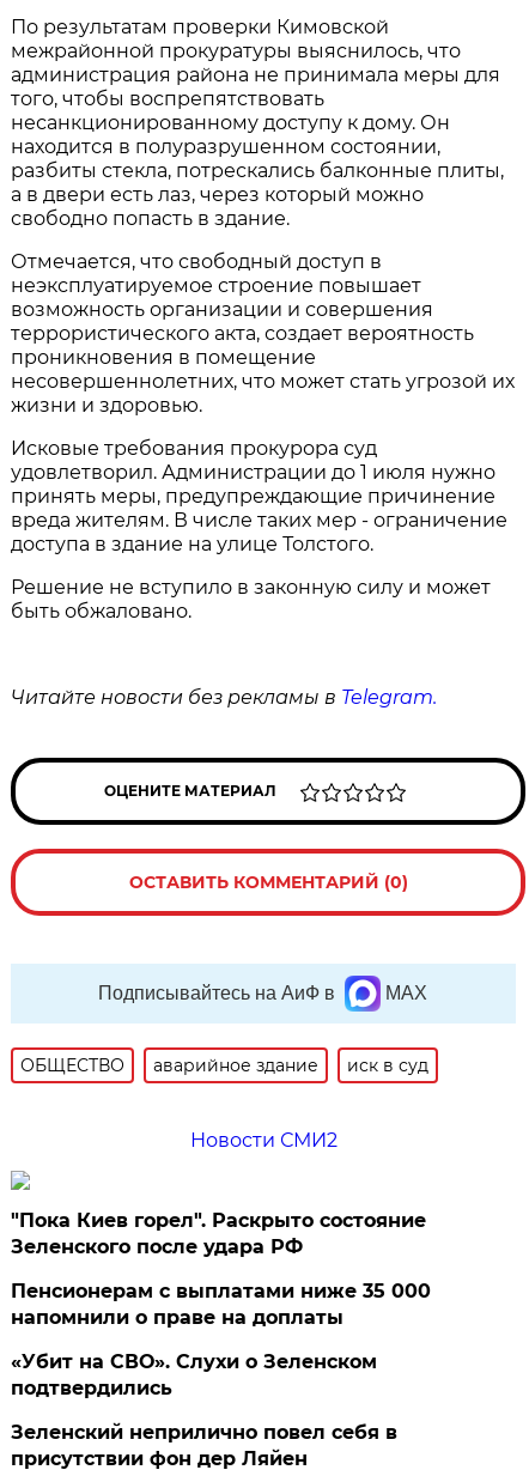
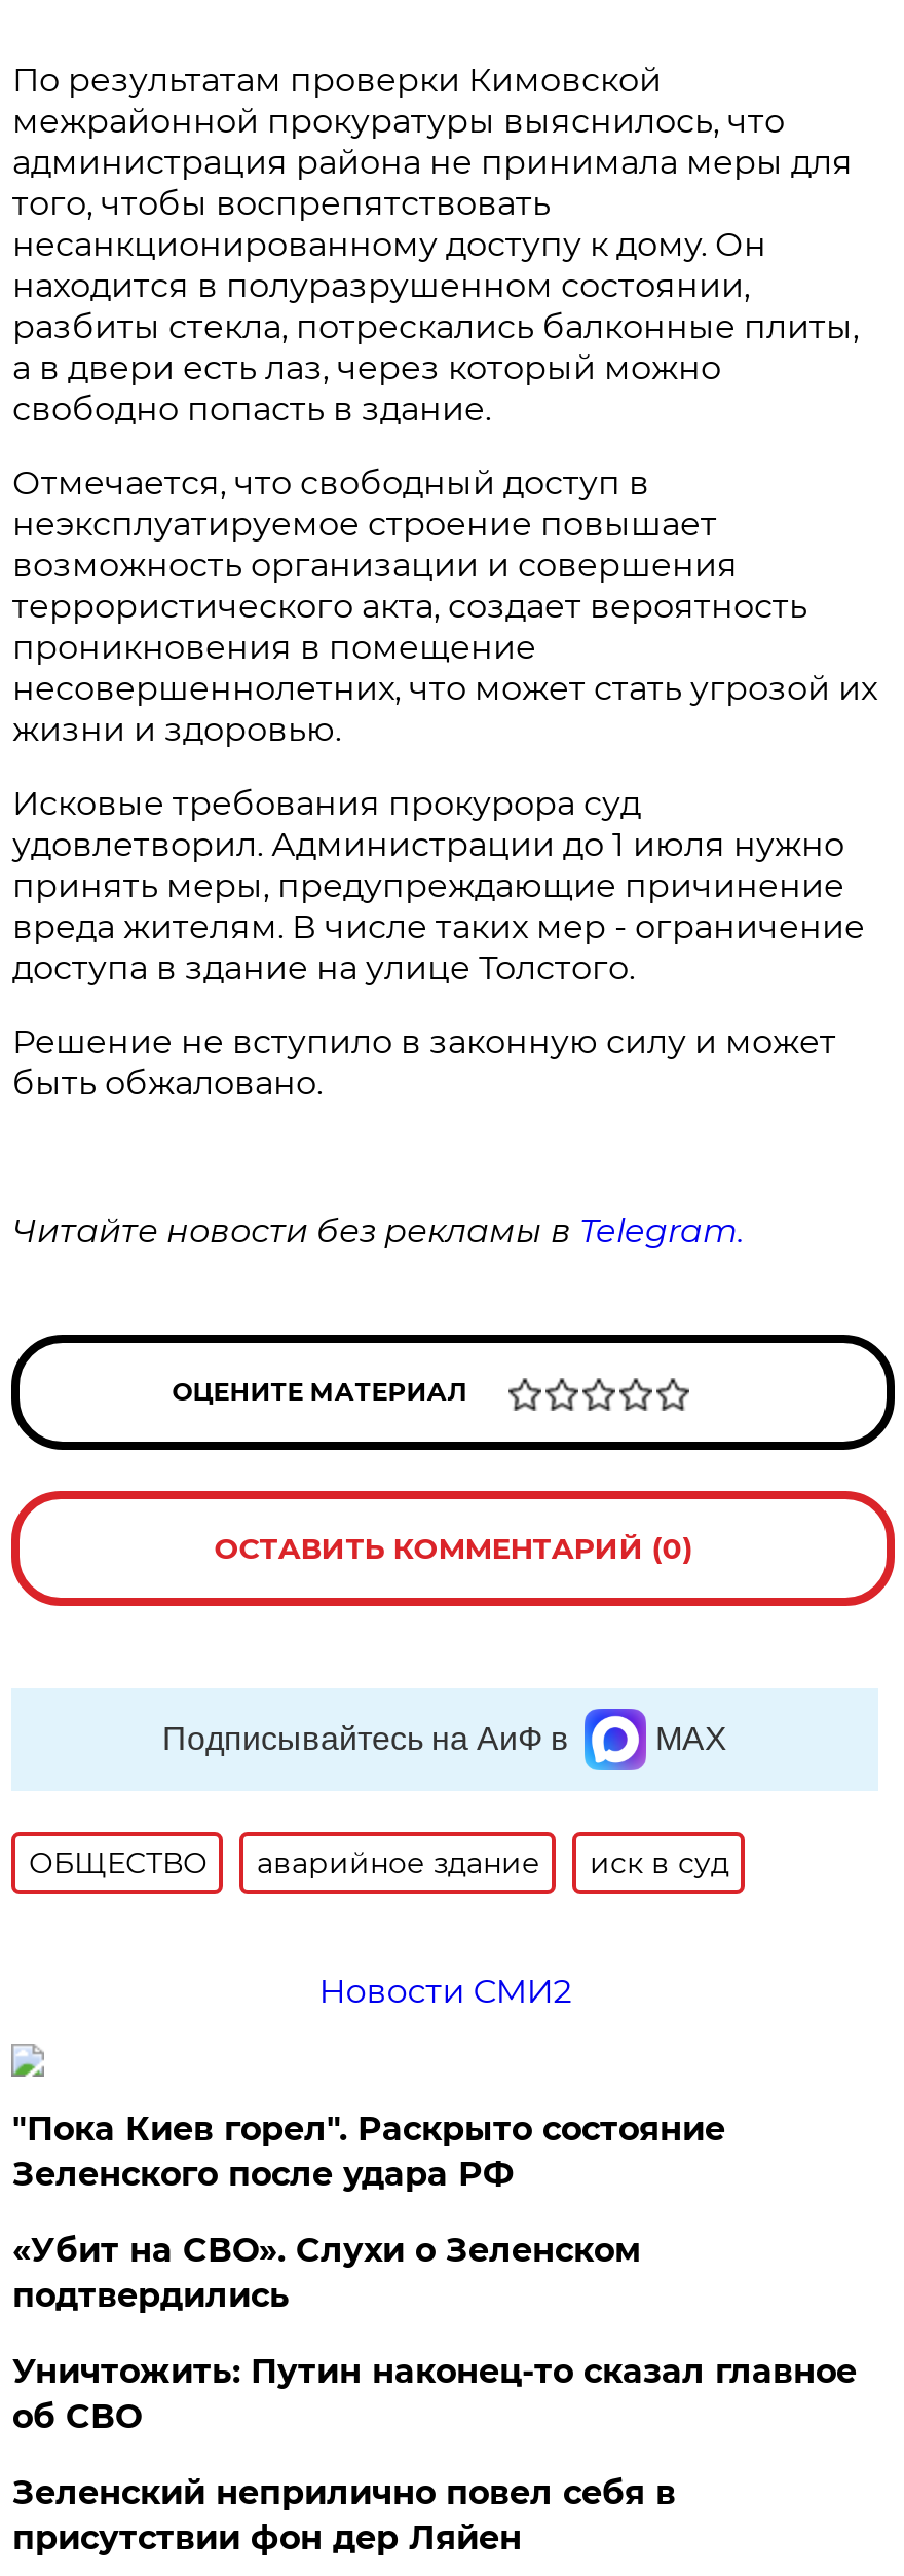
- Пенсионерам с выплатами ниже 35 000
- напомнили о праве на доплаты

moved up: «Убит на СВО». Слухи о Зеленском | подтвердились

+ Уничтожить: Путин наконец-то сказал главное
+ об СВО
